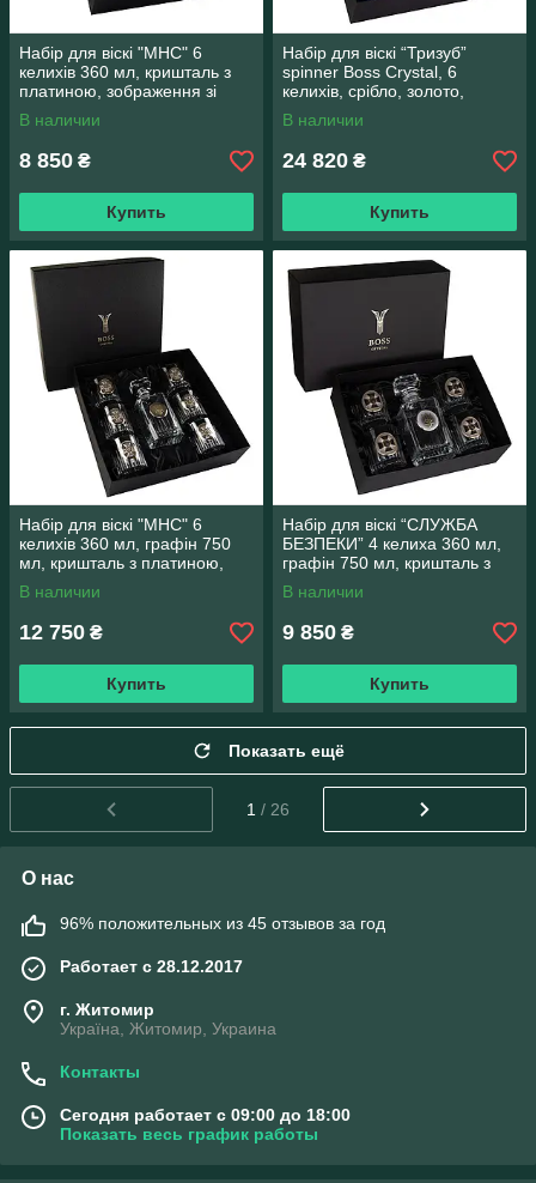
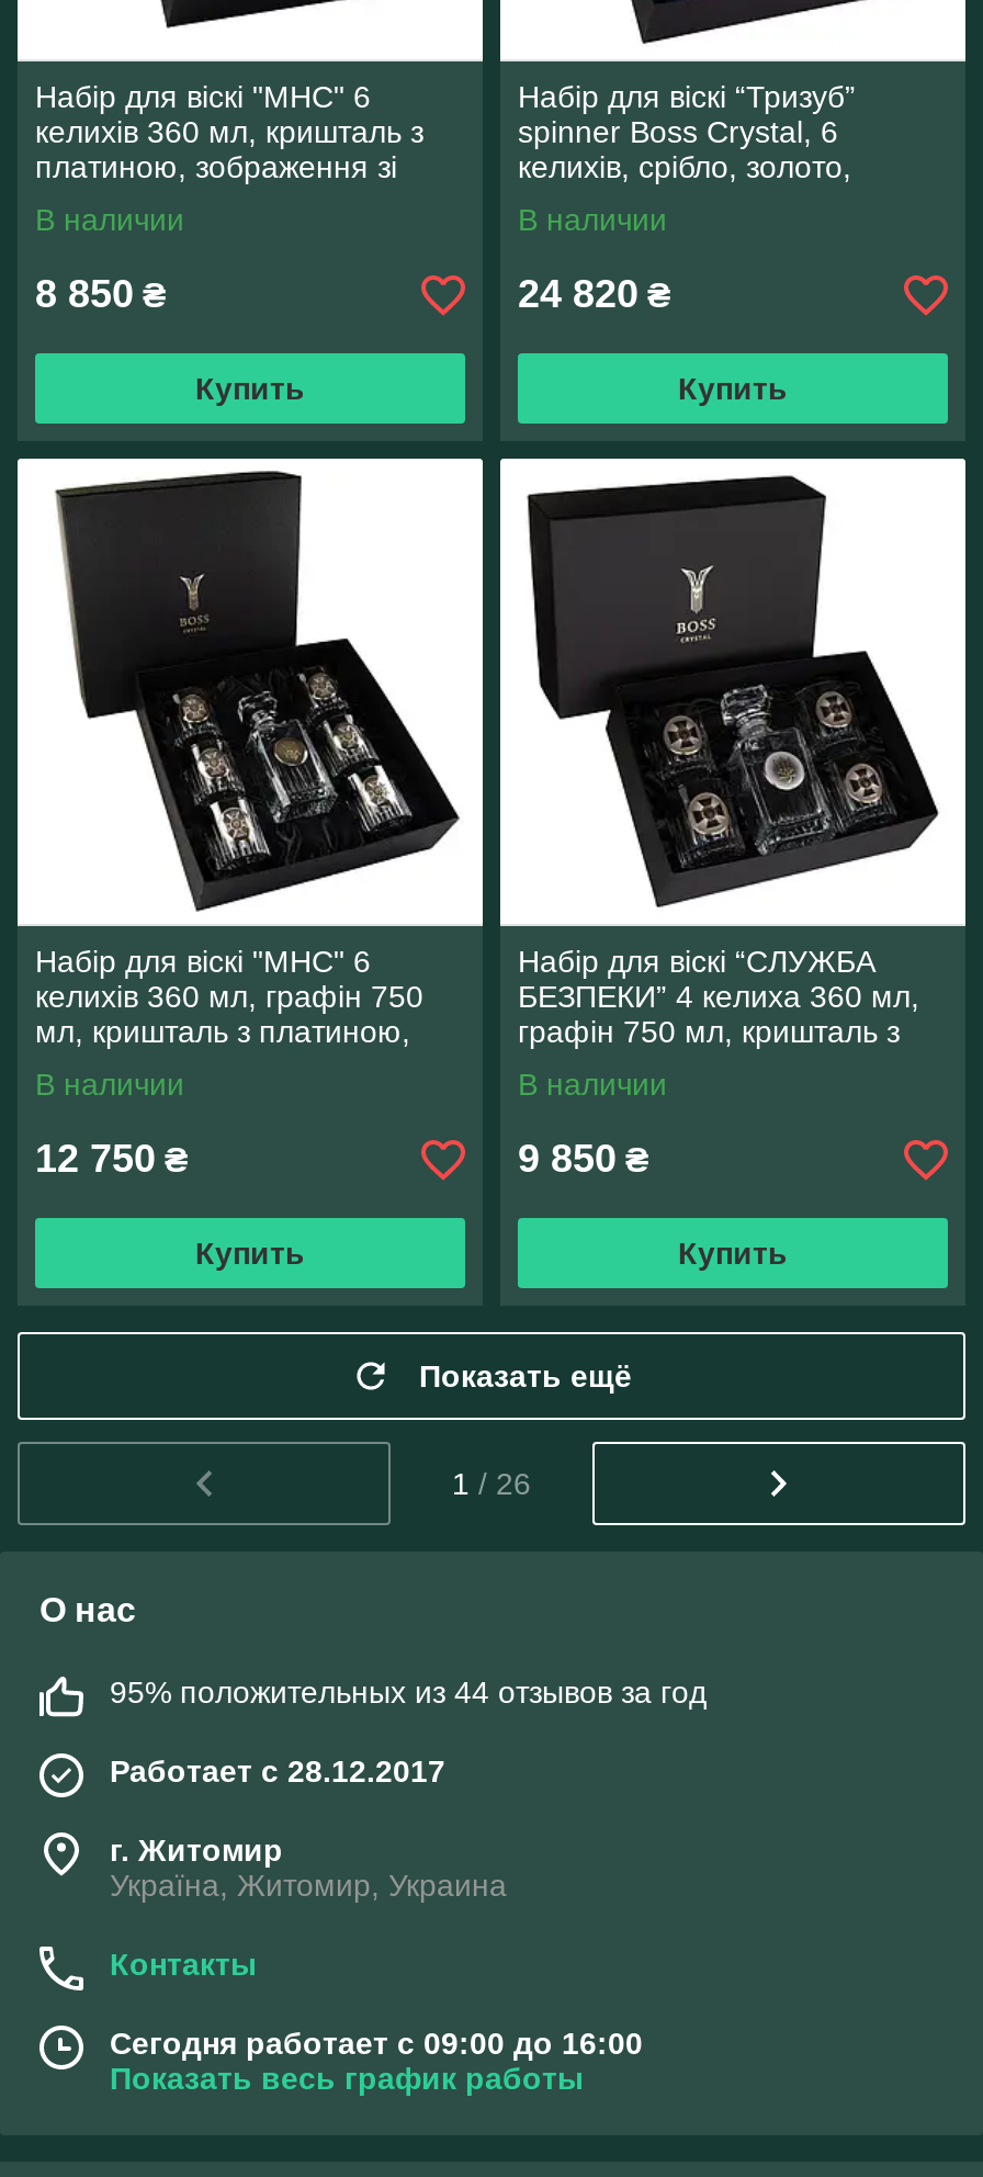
- 96% положительных из 45 отзывов за год
+ 95% положительных из 44 отзывов за год

- Сегодня работает с 09:00 до 18:00
+ Сегодня работает с 09:00 до 16:00
